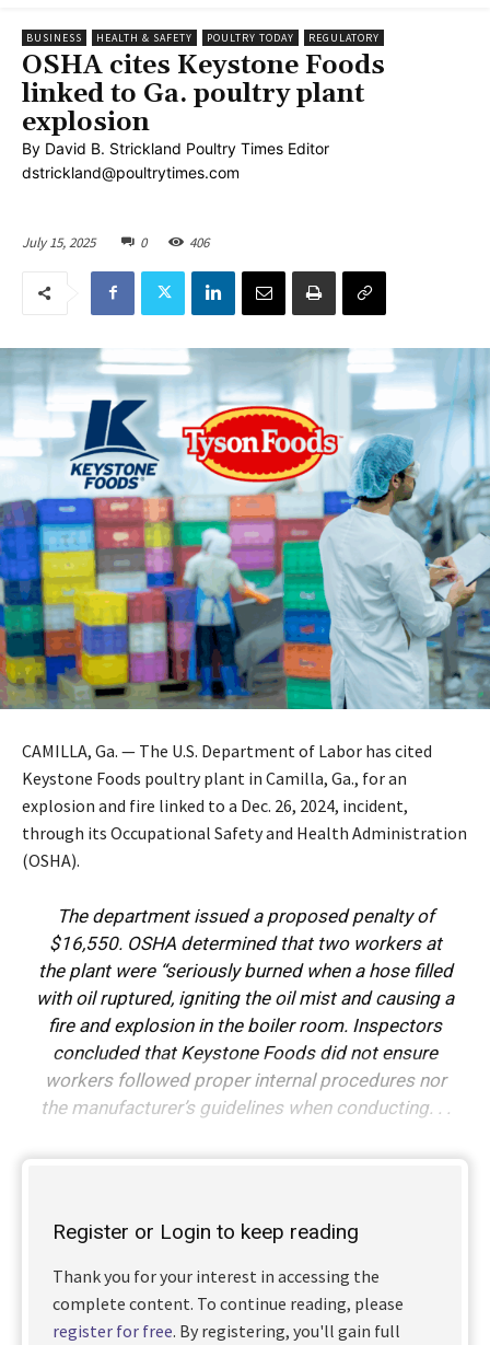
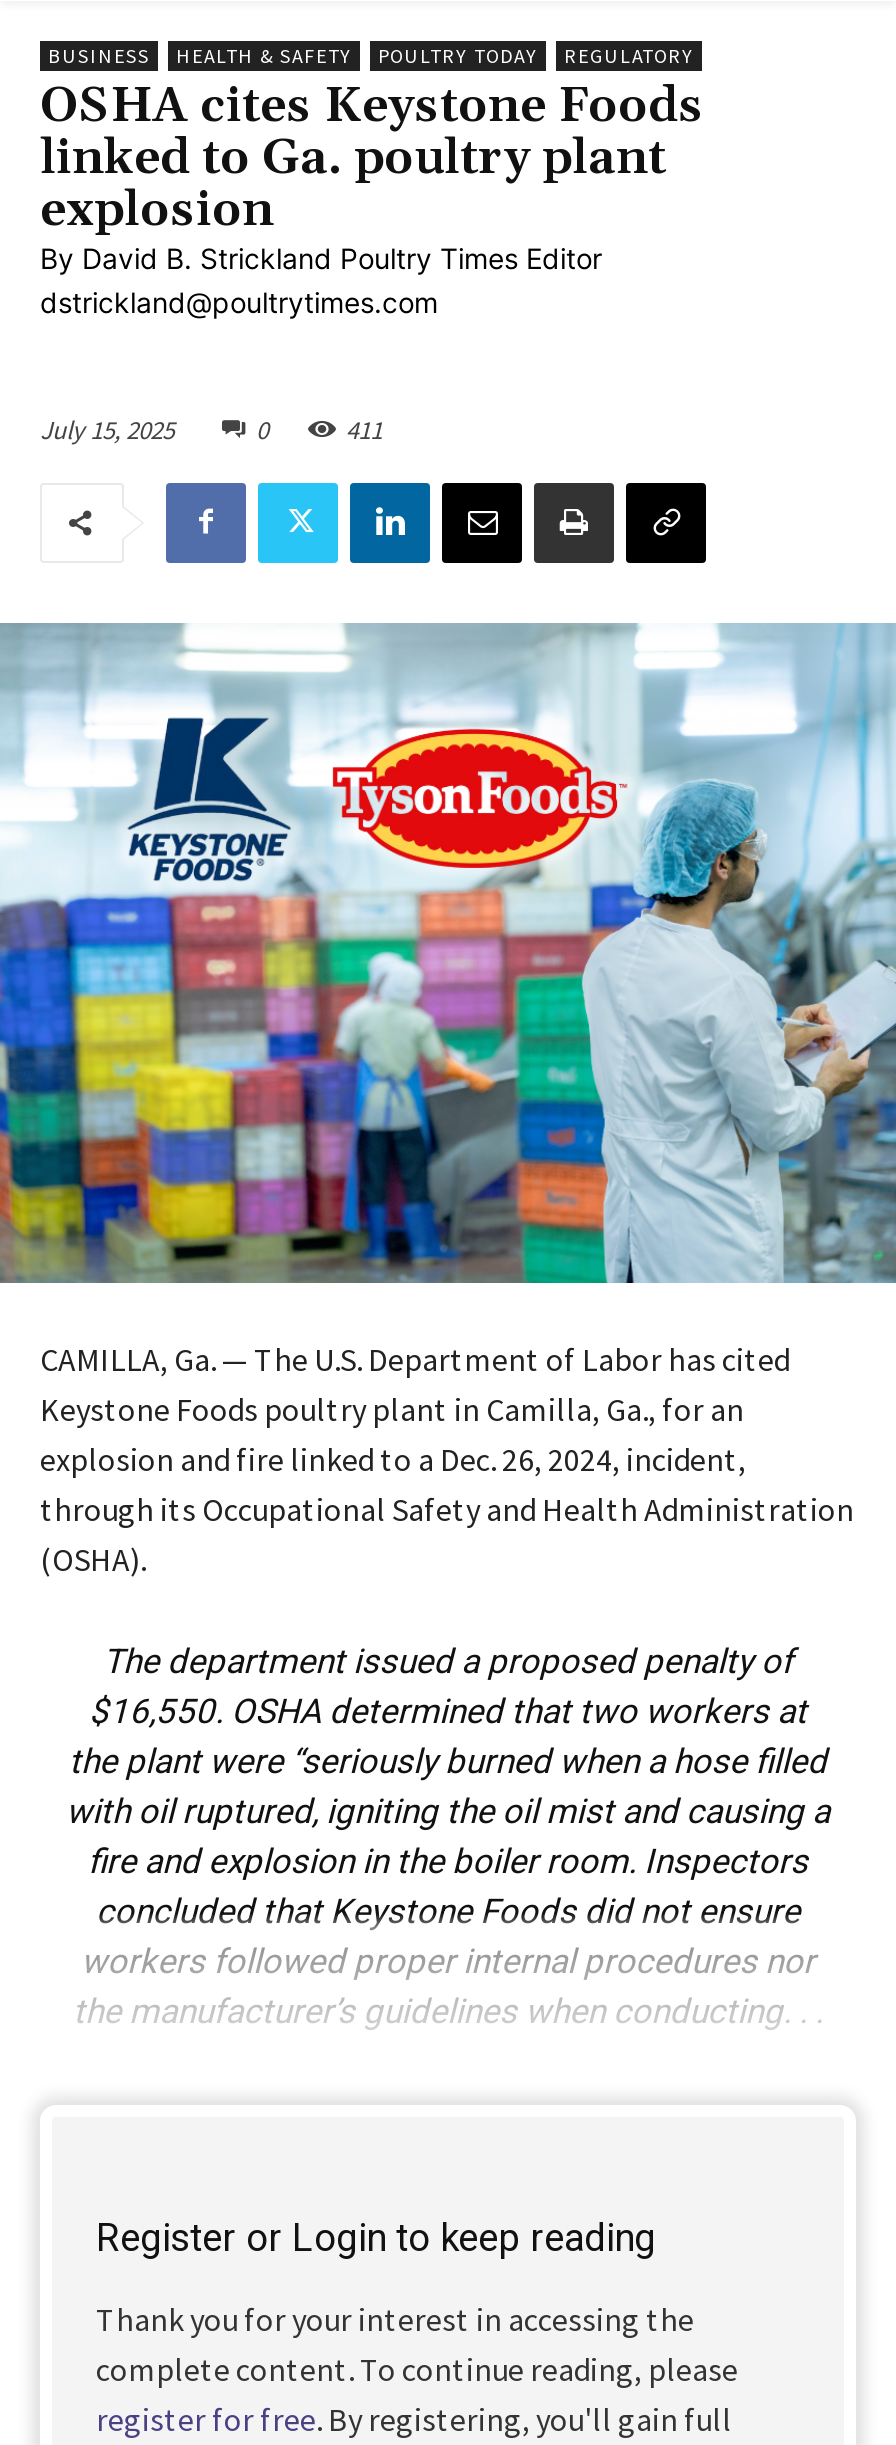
- 406
+ 411
